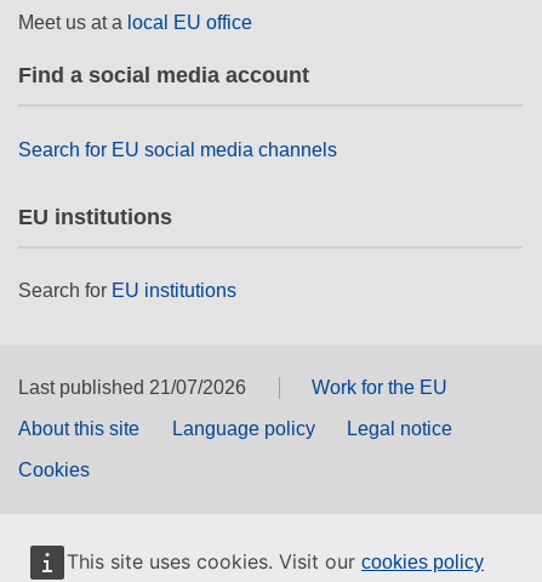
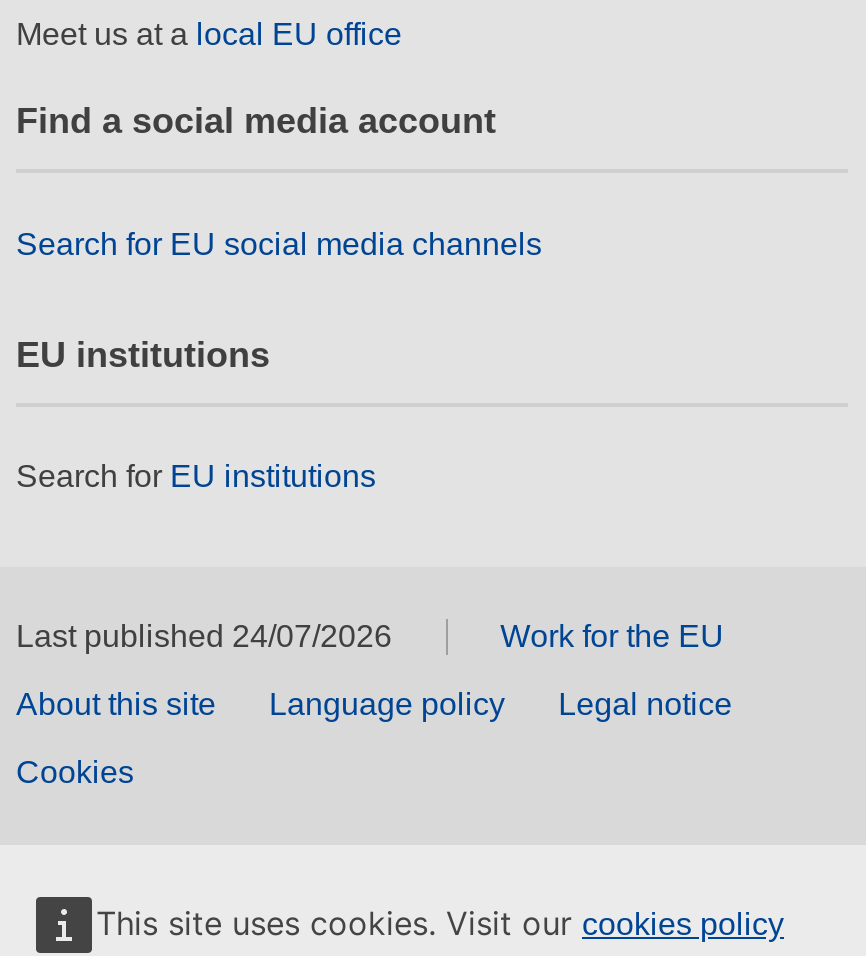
- Last published 21/07/2026
+ Last published 24/07/2026
